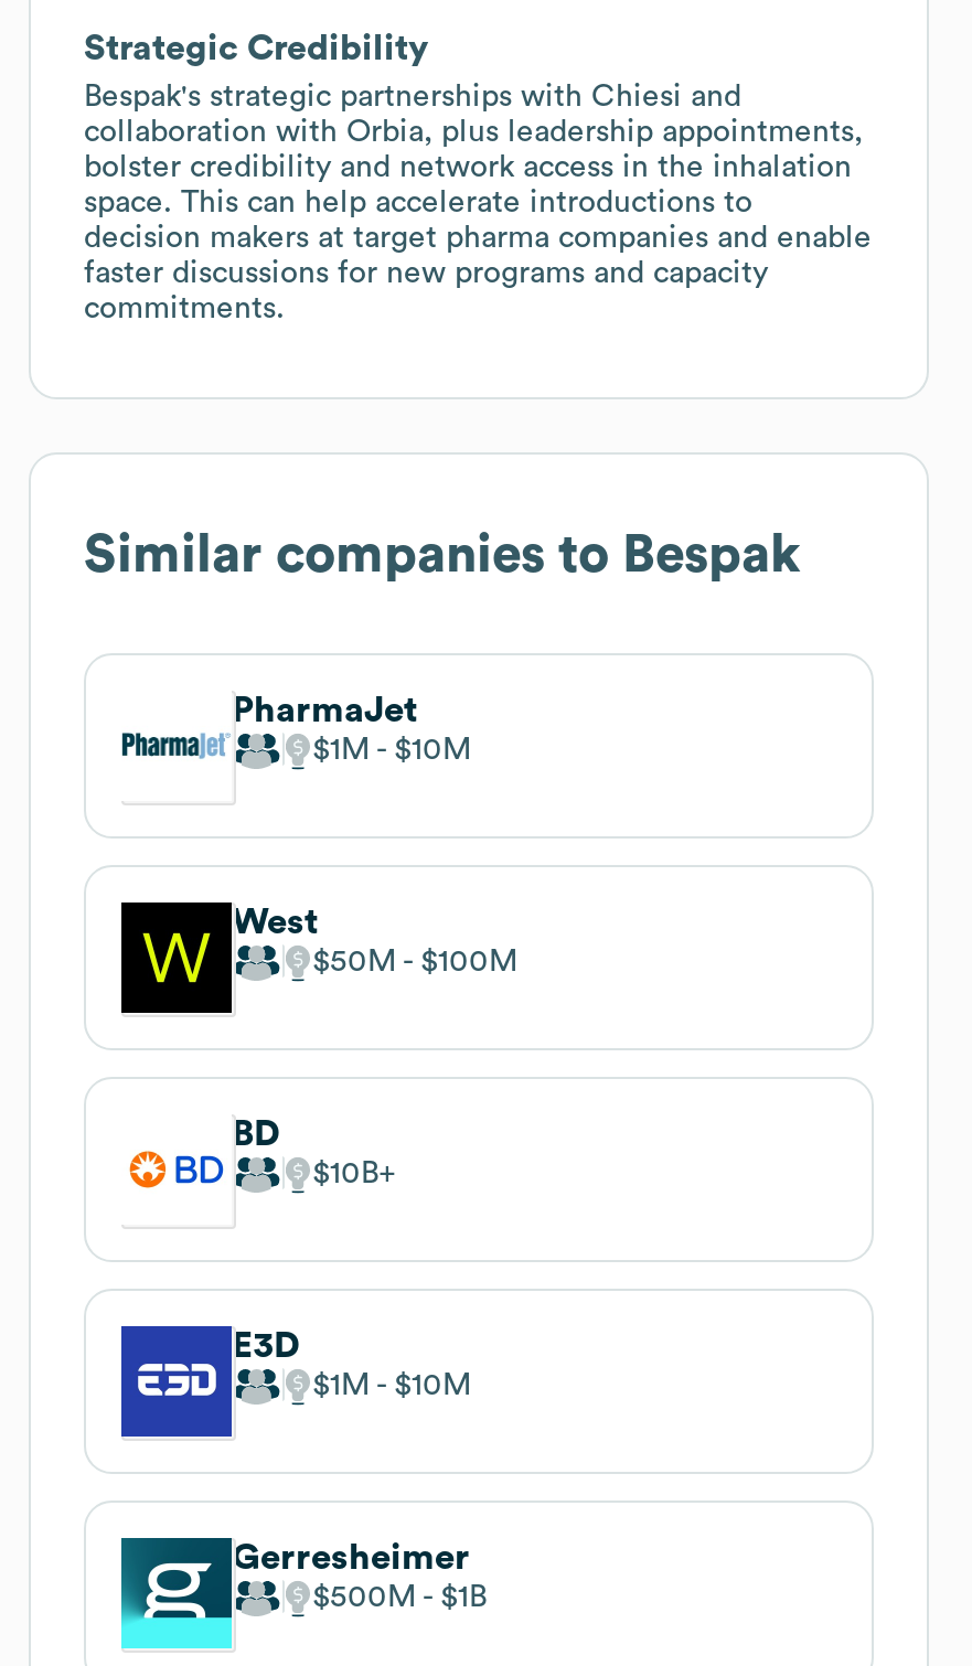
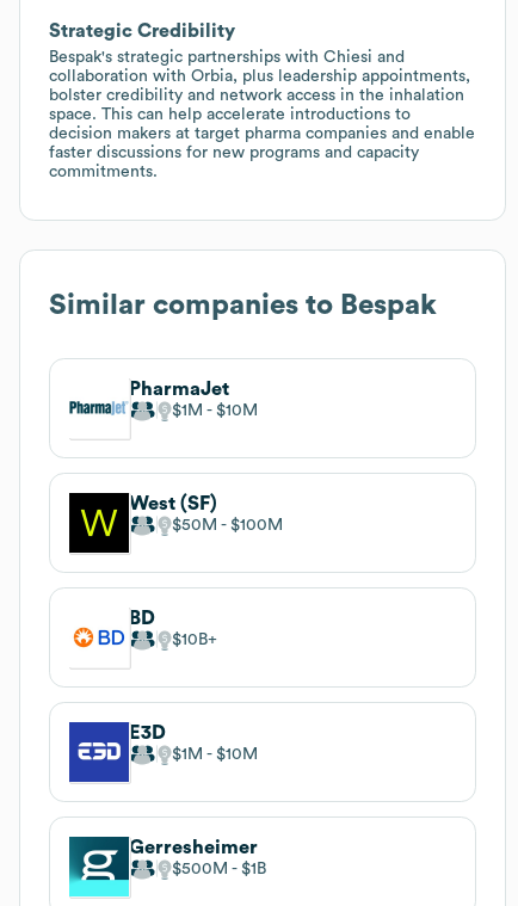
- West
+ West (SF)
